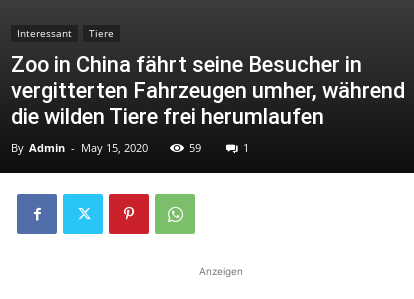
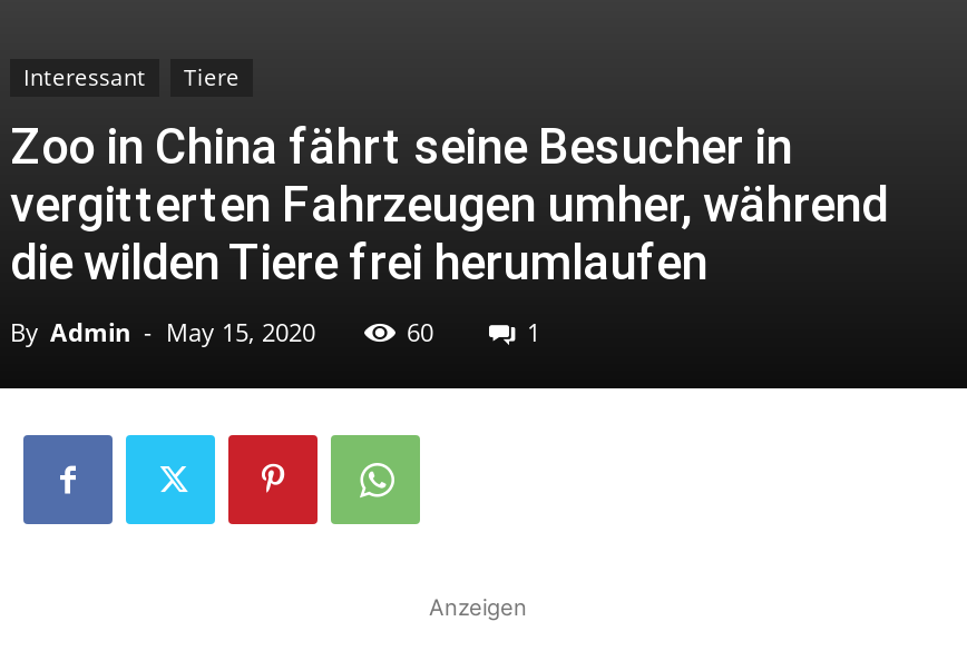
- 59
+ 60
